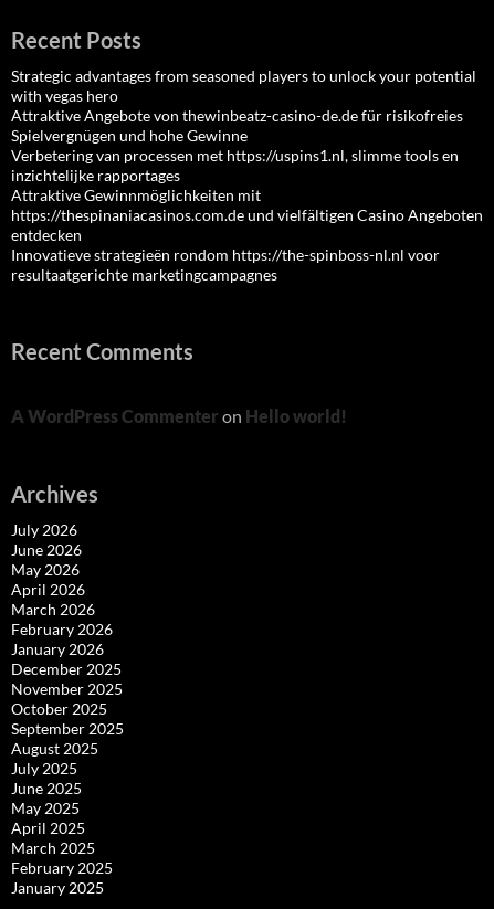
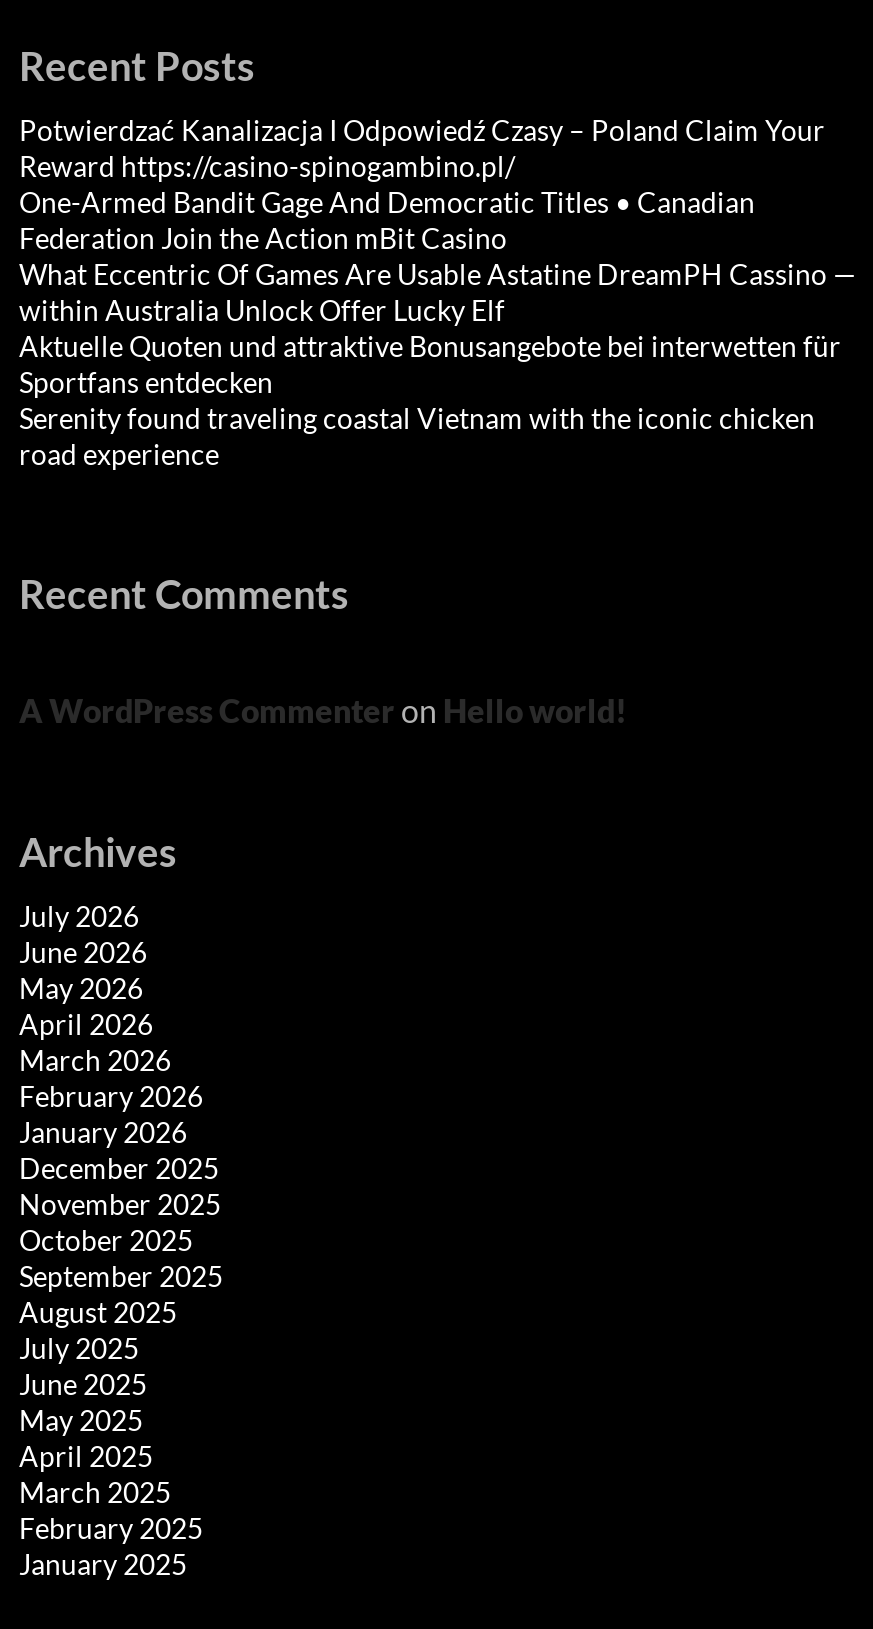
- Strategic advantages from seasoned players to unlock your potential
- with vegas hero
- Attraktive Angebote von thewinbeatz-casino-de.de für risikofreies
- Spielvergnügen und hohe Gewinne
- Verbetering van processen met https://uspins1.nl, slimme tools en
- inzichtelijke rapportages
- Attraktive Gewinnmöglichkeiten mit
- https://thespinaniacasinos.com.de und vielfältigen Casino Angeboten
- entdecken
- Innovatieve strategieën rondom https://the-spinboss-nl.nl voor
- resultaatgerichte marketingcampagnes
+ Potwierdzać Kanalizacja I Odpowiedź Czasy – Poland Claim Your
+ Reward https://casino-spinogambino.pl/
+ One-Armed Bandit Gage And Democratic Titles • Canadian
+ Federation Join the Action mBit Casino
+ What Eccentric Of Games Are Usable Astatine DreamPH Cassino —
+ within Australia Unlock Offer Lucky Elf
+ Aktuelle Quoten und attraktive Bonusangebote bei interwetten für
+ Sportfans entdecken
+ Serenity found traveling coastal Vietnam with the iconic chicken
+ road experience
